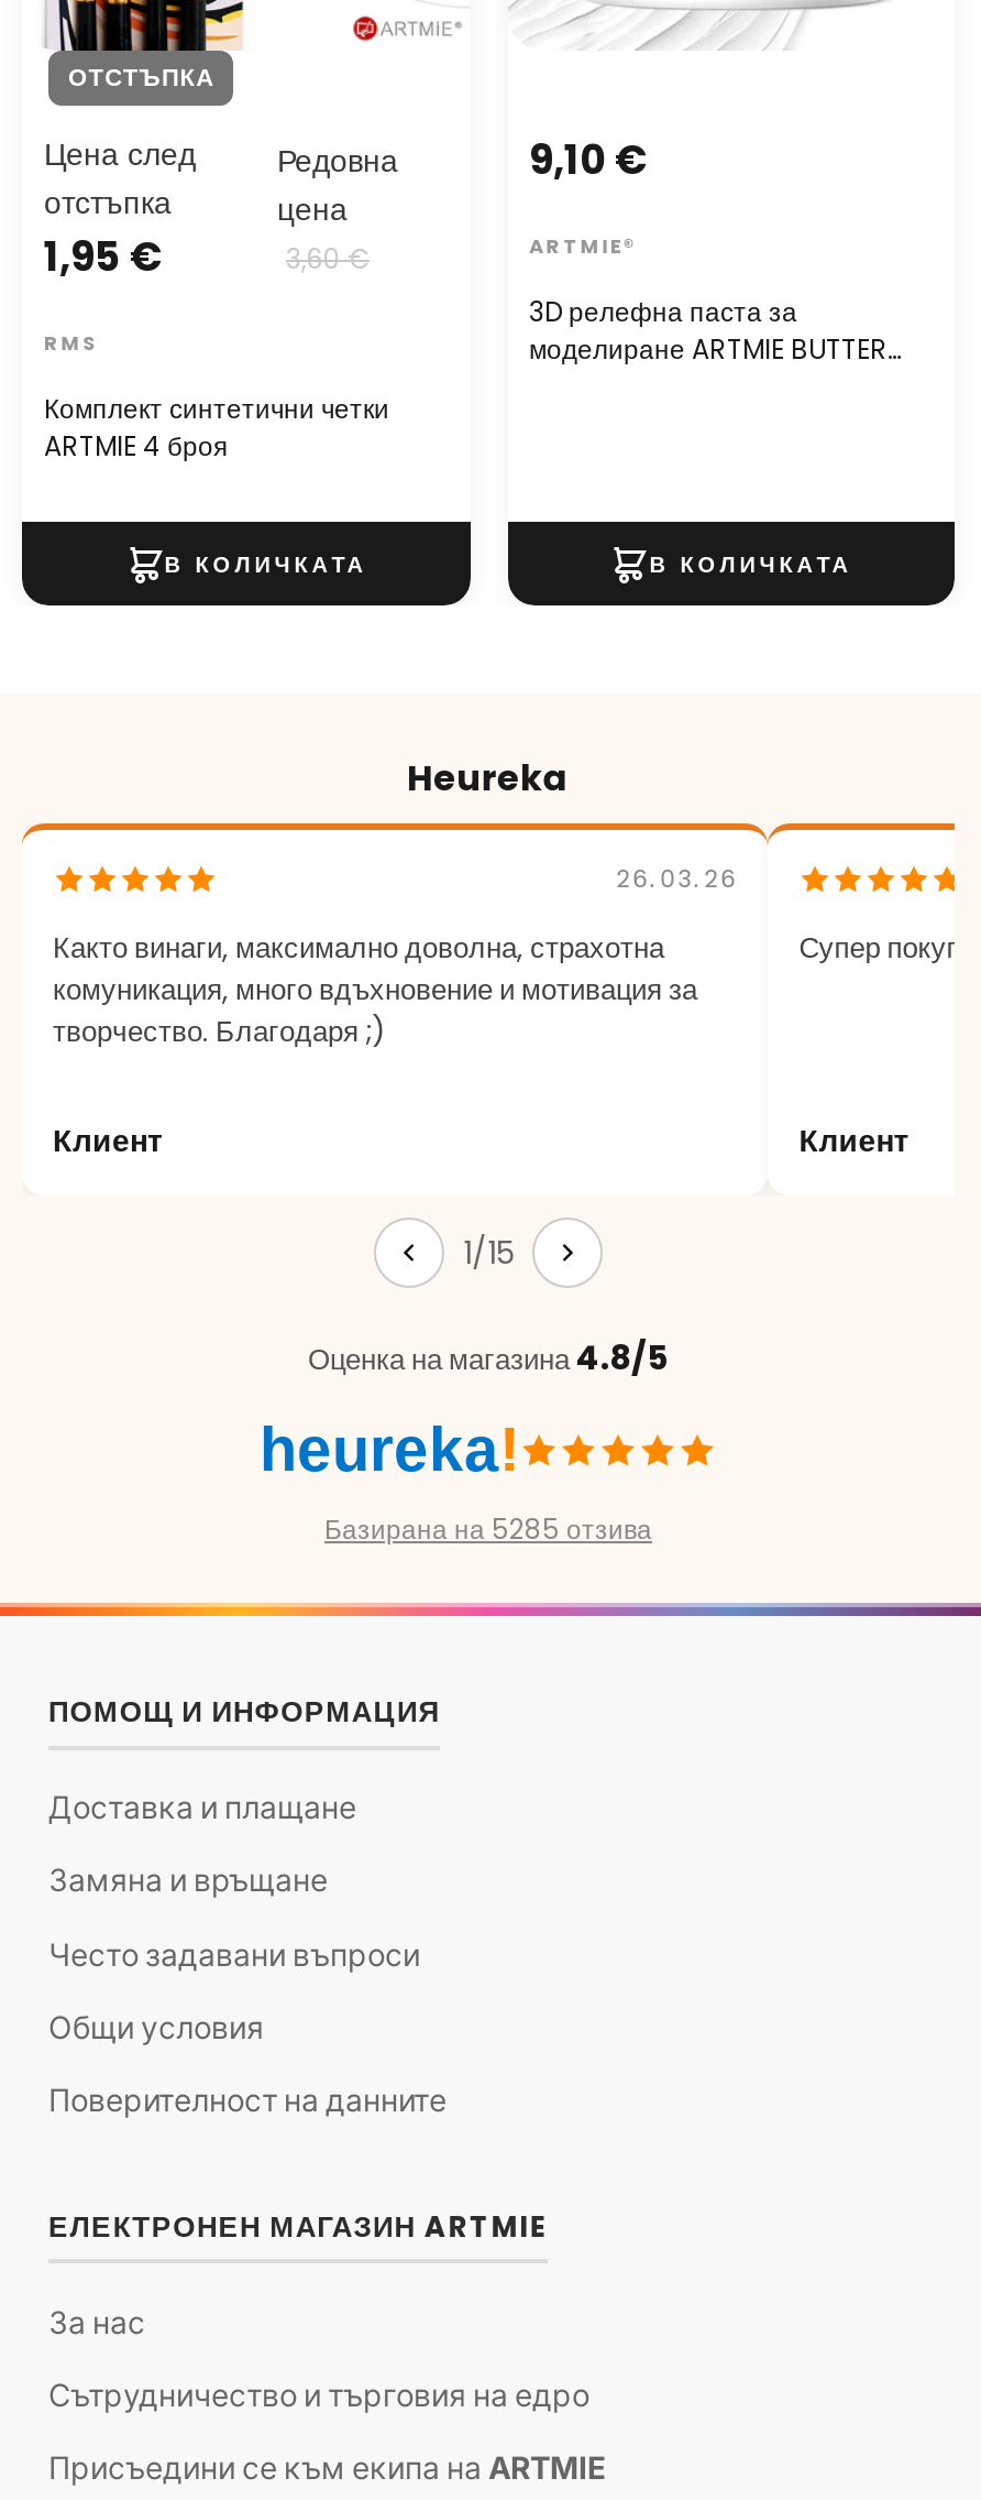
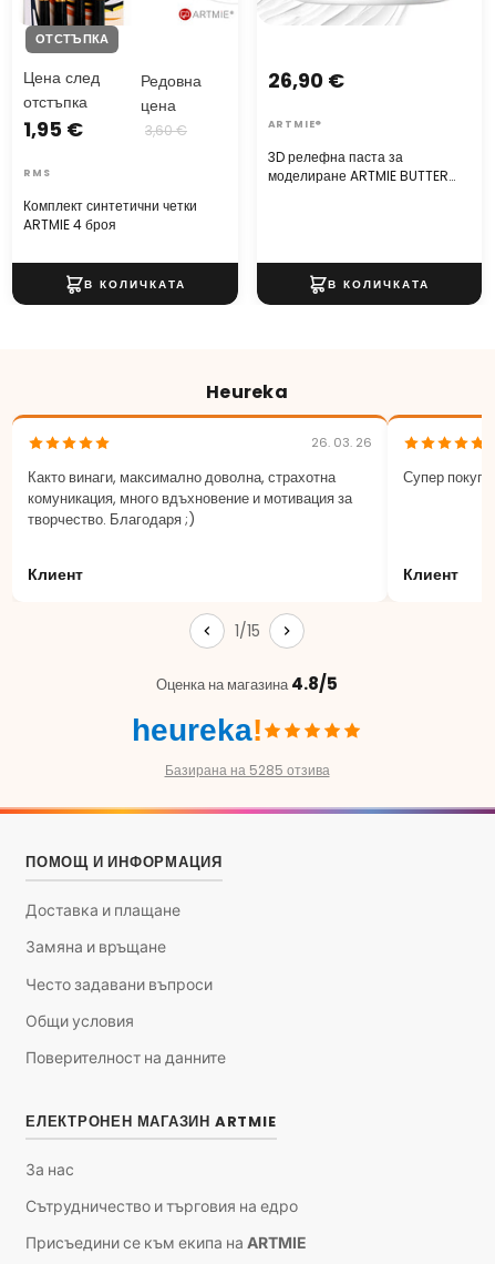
- 9,10 €
+ 26,90 €
